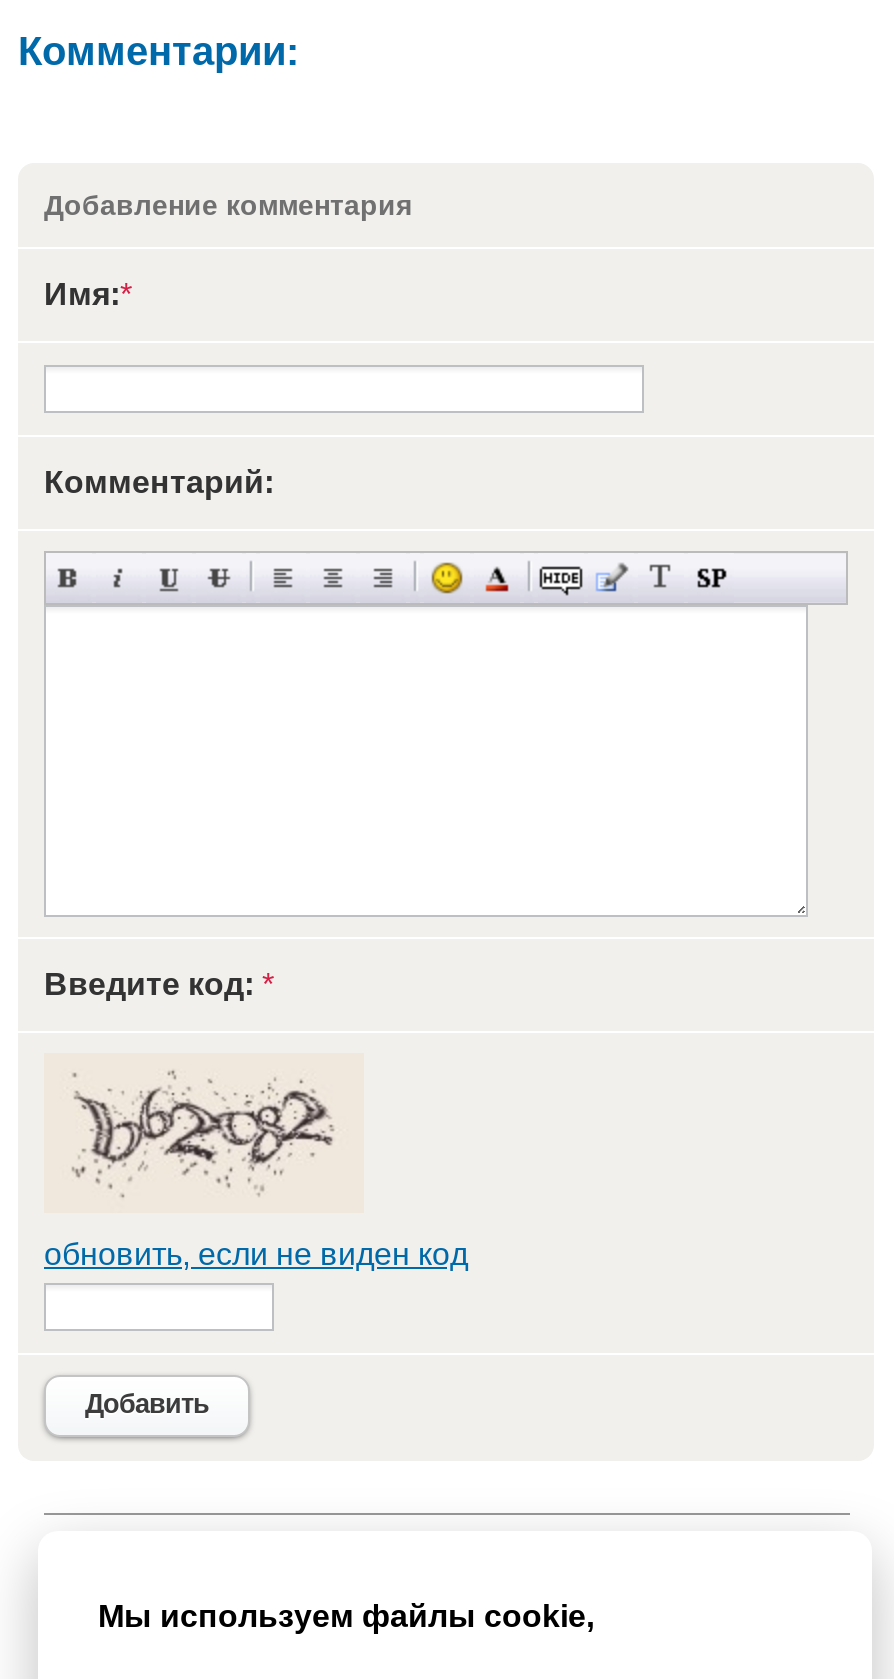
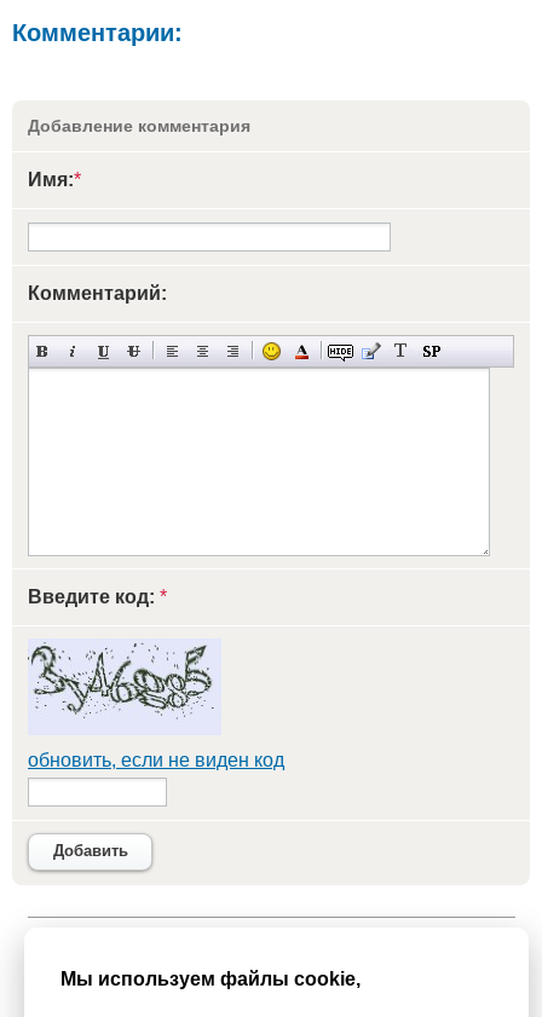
- [image]
+ [image]
